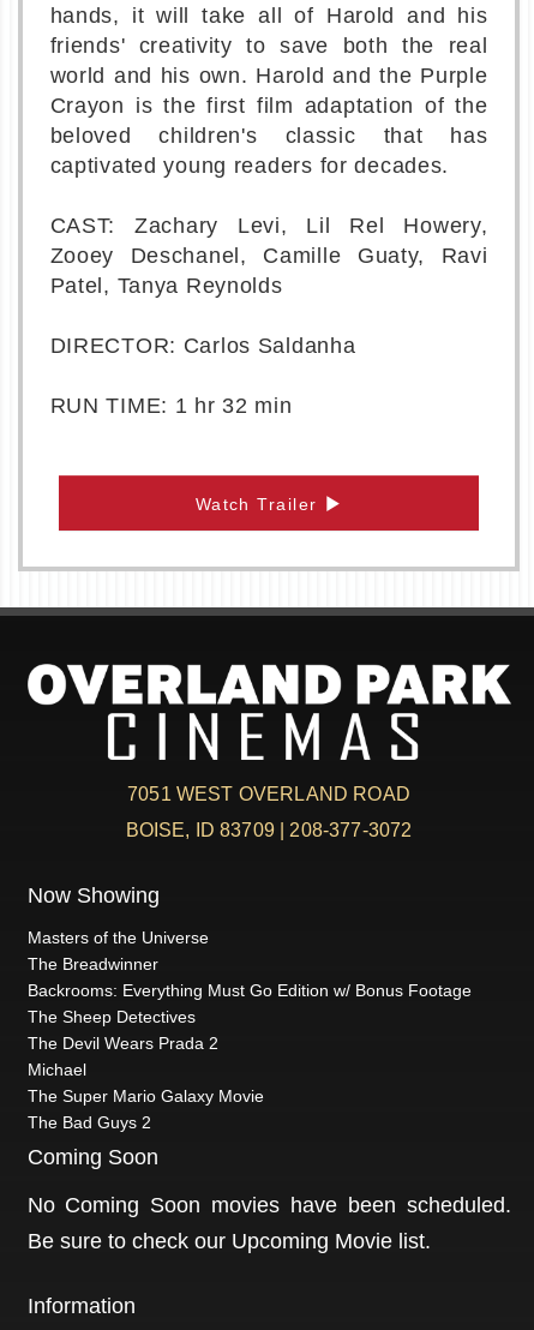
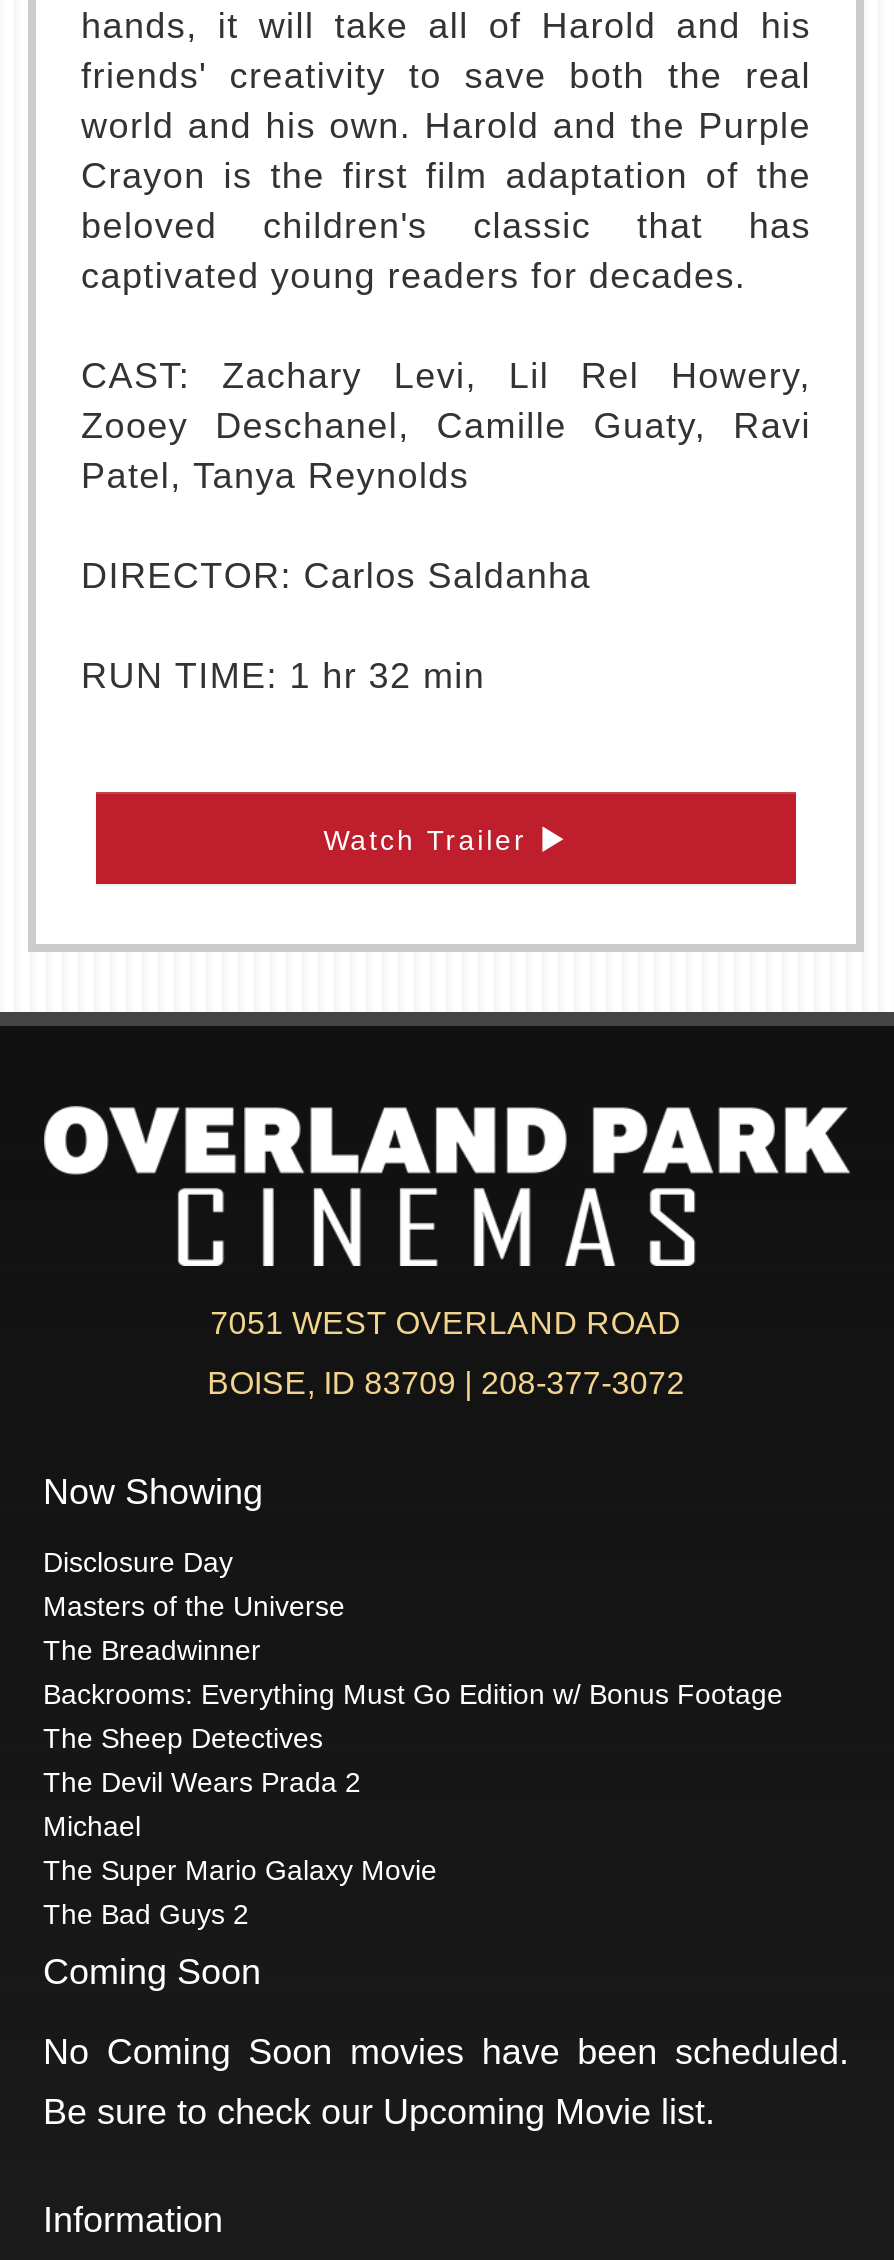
+ Disclosure Day
